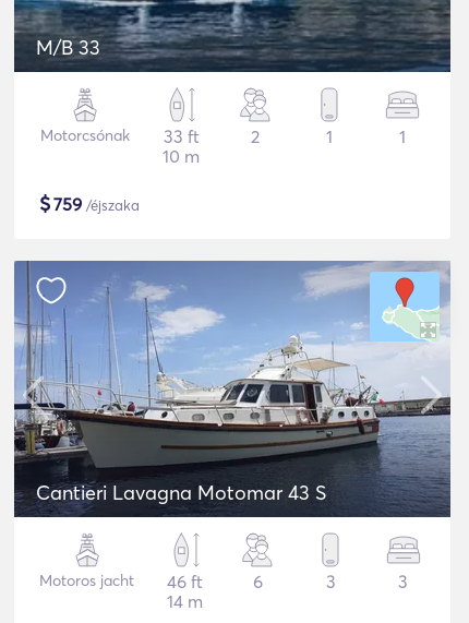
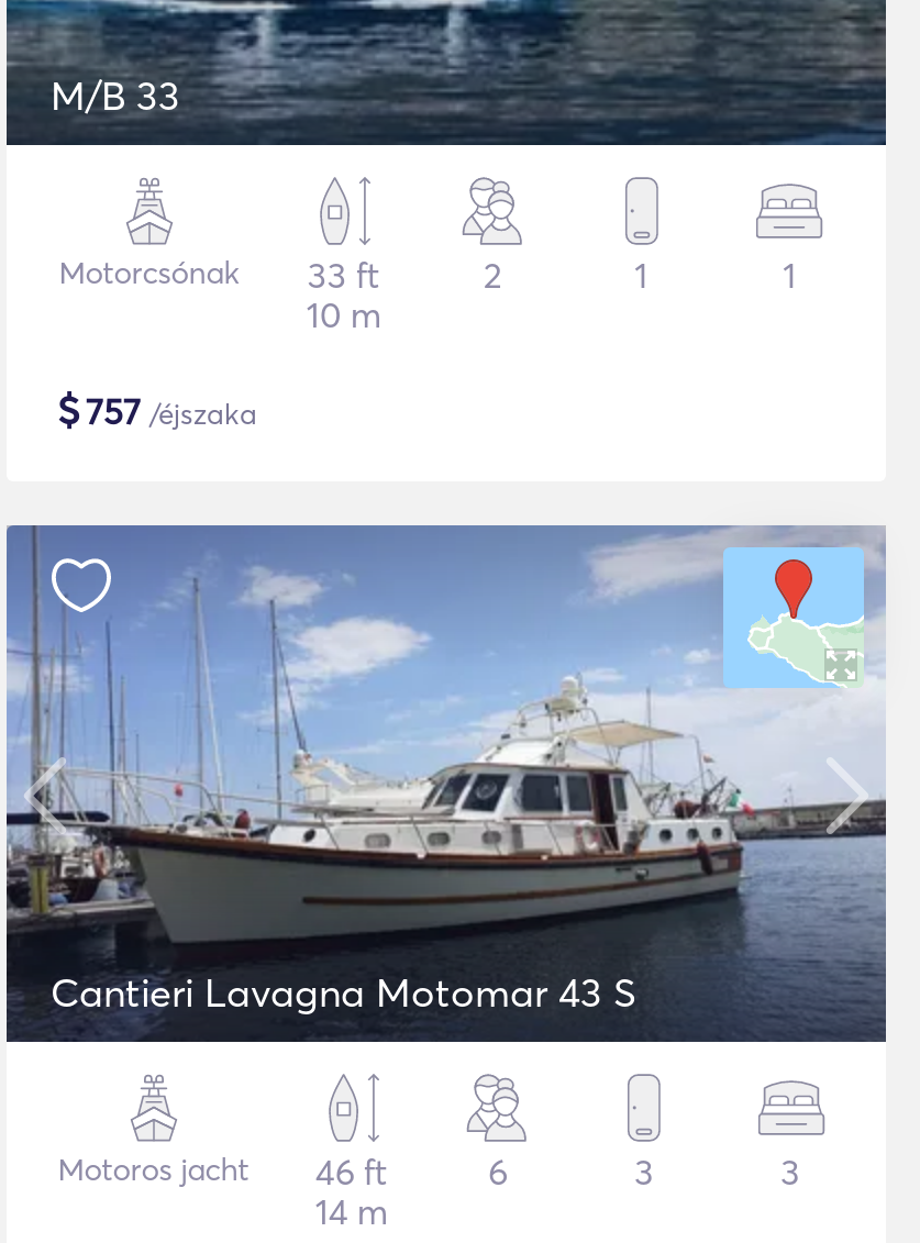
- $759 /éjszaka
+ $757 /éjszaka
